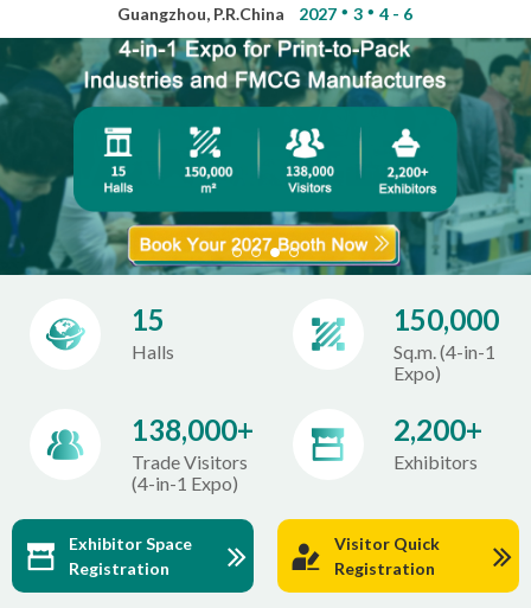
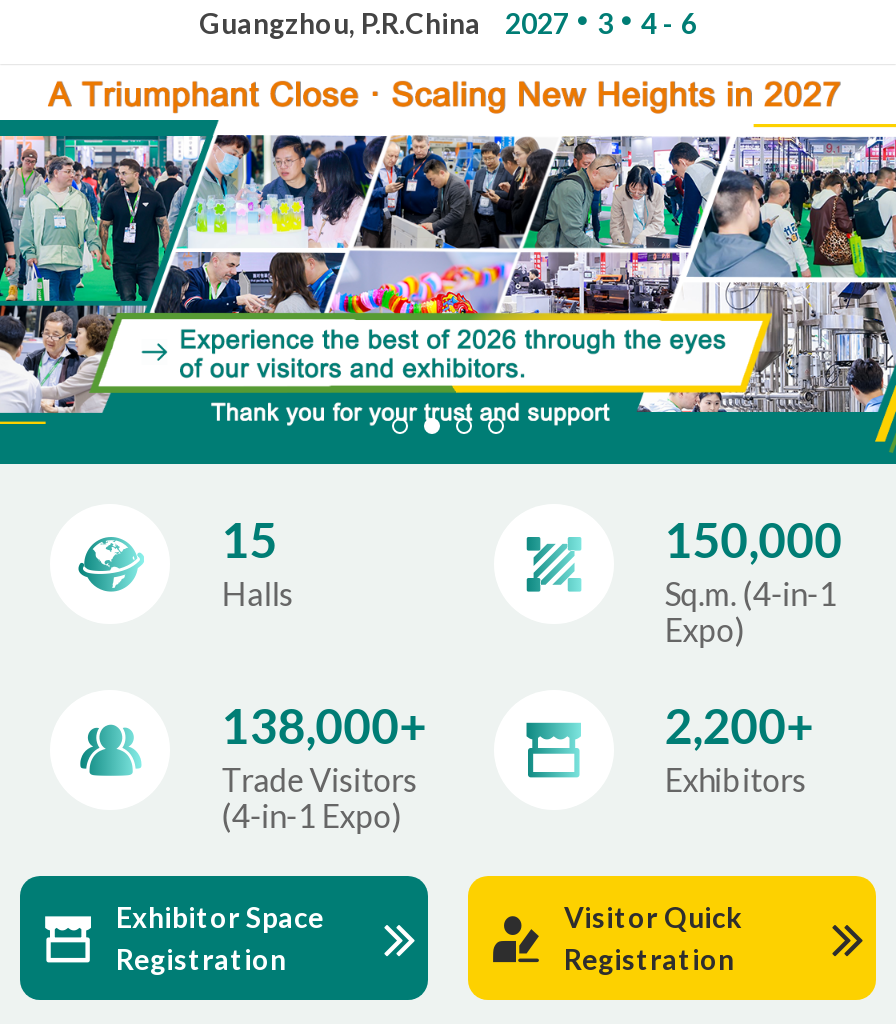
- [image]
+ [image]
